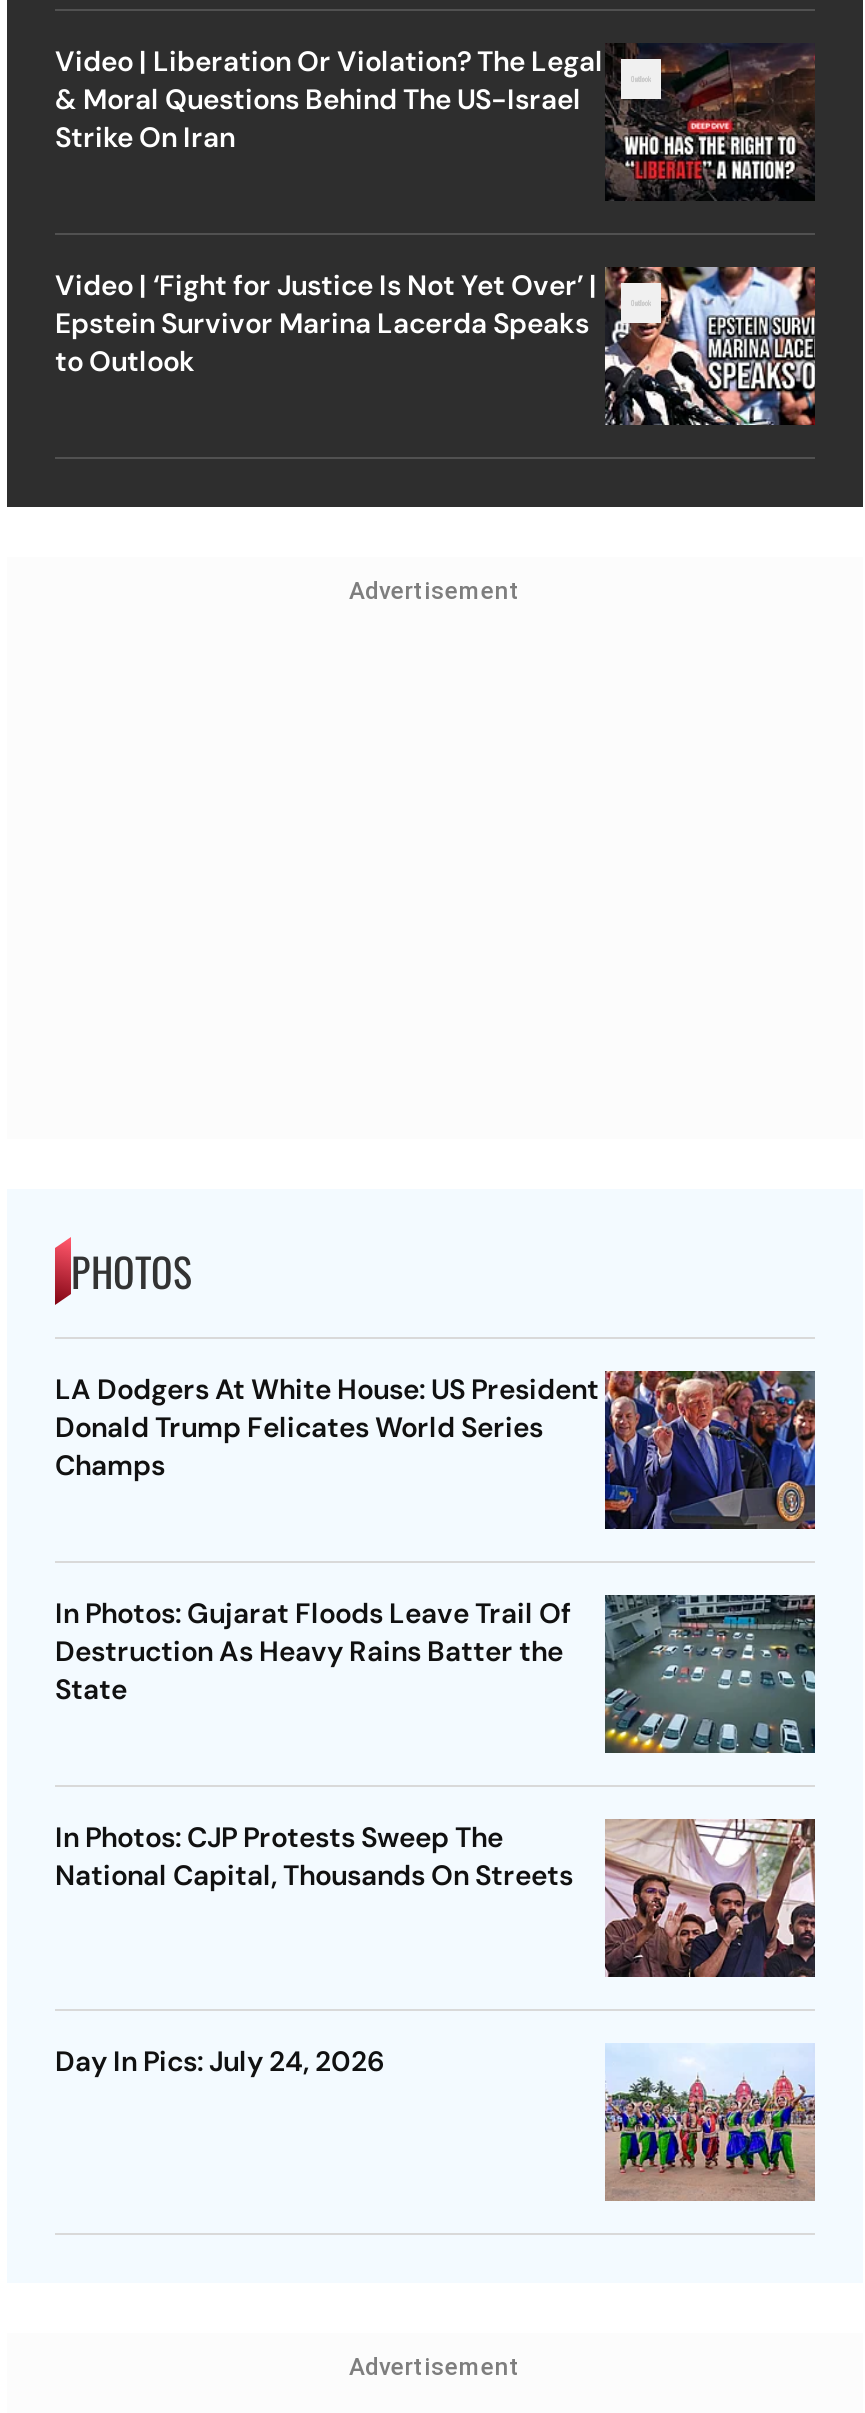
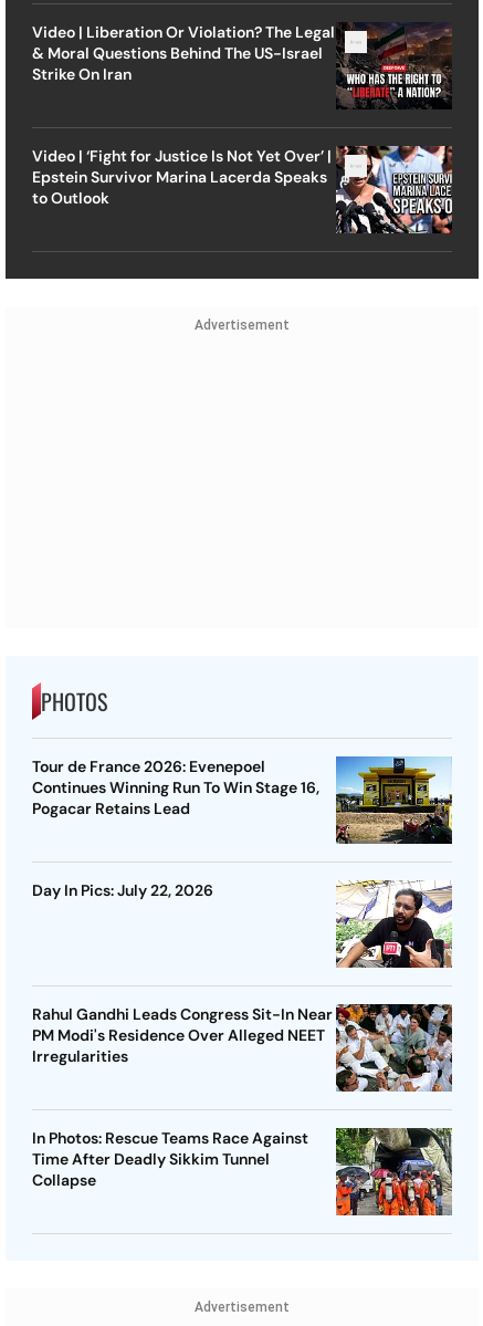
- [image]
- LA Dodgers At White House: US President
- Donald Trump Felicates World Series
- Champs
+ [image]
+ Tour de France 2026: Evenepoel
+ Continues Winning Run To Win Stage 16,
+ Pogacar Retains Lead

- In Photos: Gujarat Floods Leave Trail Of
- Destruction As Heavy Rains Batter the
- State
+ Day In Pics: July 22, 2026

- [image]
+ [image]

- [image]
- In Photos: CJP Protests Sweep The
- National Capital, Thousands On Streets
+ [image]
+ Rahul Gandhi Leads Congress Sit-In Near
+ PM Modi's Residence Over Alleged NEET
+ Irregularities

- Day In Pics: July 24, 2026
+ In Photos: Rescue Teams Race Against
+ Time After Deadly Sikkim Tunnel
+ Collapse

- [image]
+ [image]
